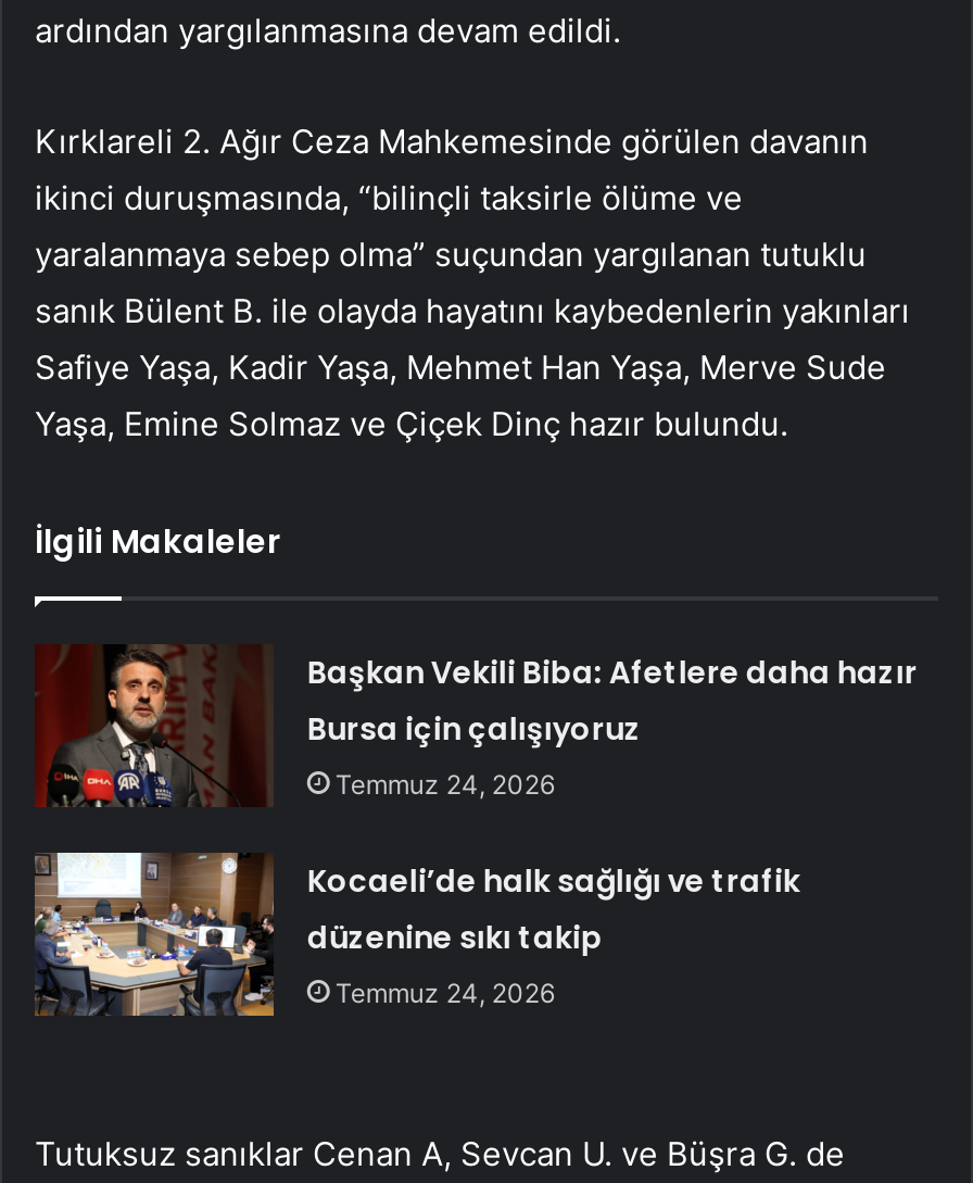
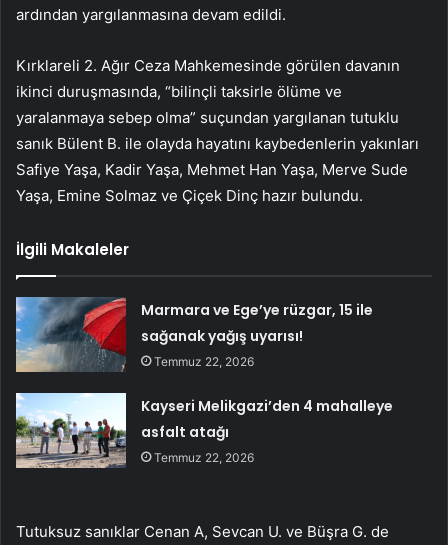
- [image]
- Başkan Vekili Biba: Afetlere daha hazır
- Bursa için çalışıyoruz
- Temmuz 24, 2026
+ [image]
+ Marmara ve Ege’ye rüzgar, 15 ile
+ sağanak yağış uyarısı!
+ Temmuz 22, 2026

- [image]
- Kocaeli’de halk sağlığı ve trafik
- düzenine sıkı takip
- Temmuz 24, 2026
+ [image]
+ Kayseri Melikgazi’den 4 mahalleye
+ asfalt atağı
+ Temmuz 22, 2026
